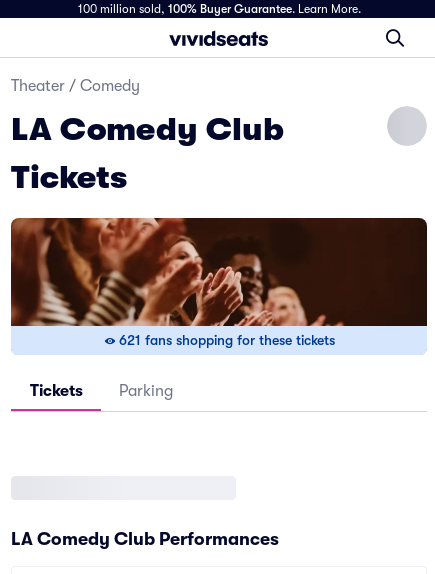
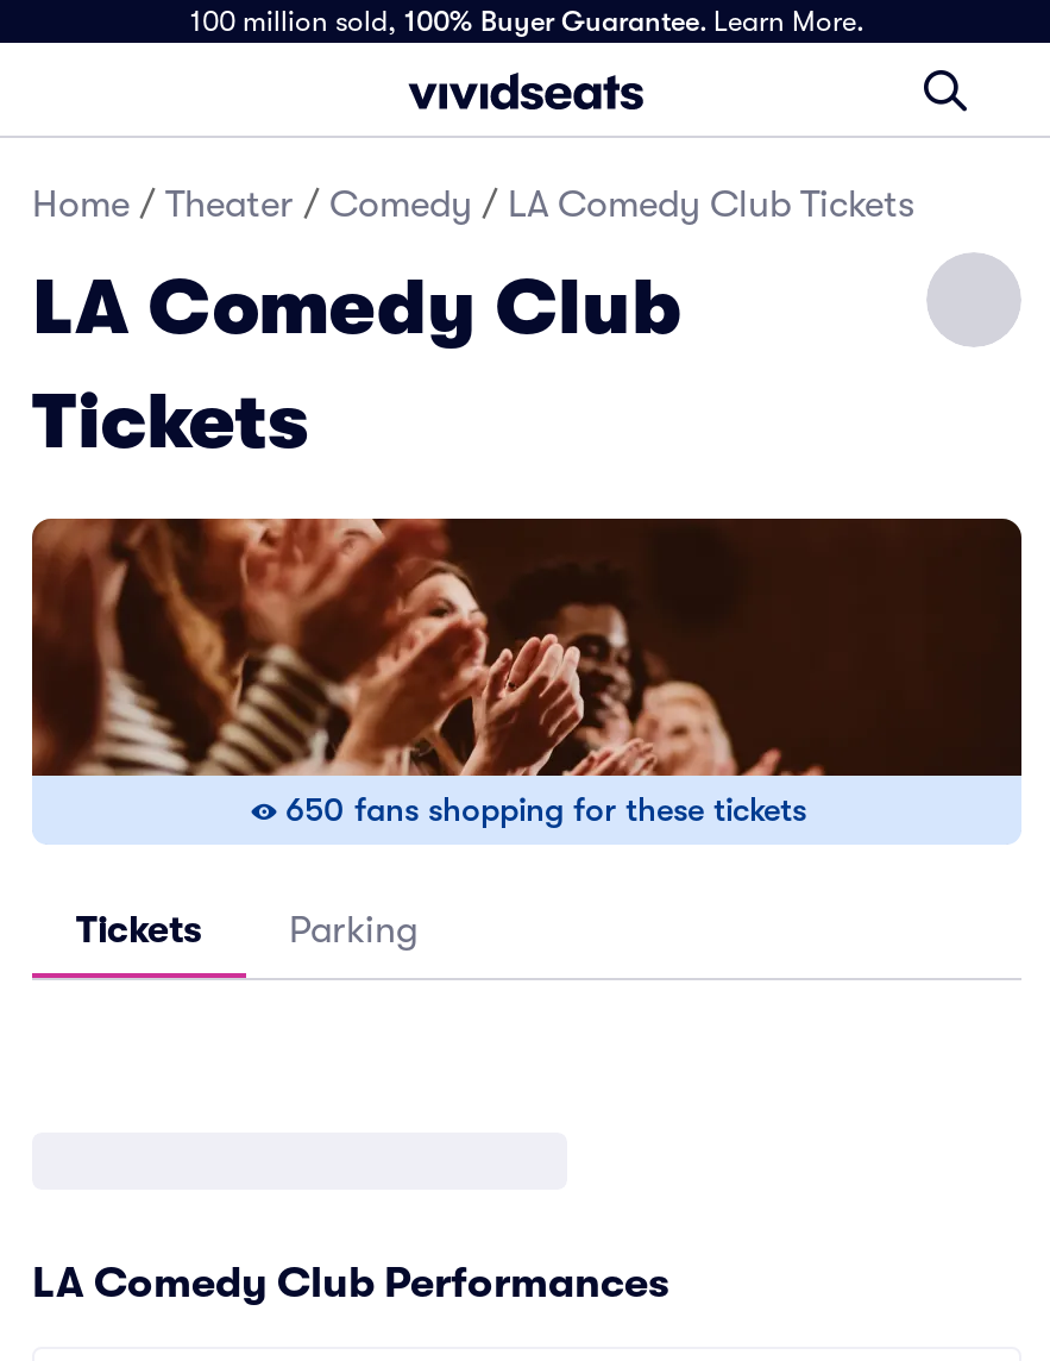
- Theater / Comedy
+ Home / Theater / Comedy / LA Comedy Club Tickets

- 621 fans shopping for these tickets
+ 650 fans shopping for these tickets
